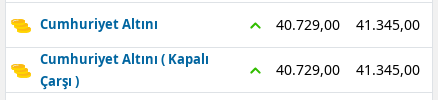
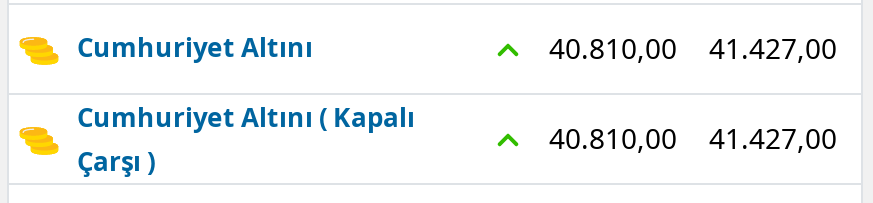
- 40.729,00
+ 40.810,00

- 41.345,00
+ 41.427,00

- 40.729,00
+ 40.810,00

- 41.345,00
+ 41.427,00
